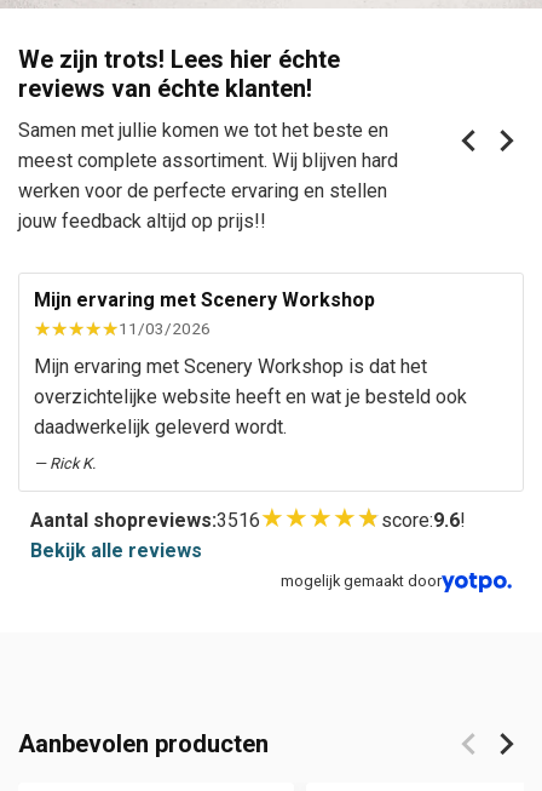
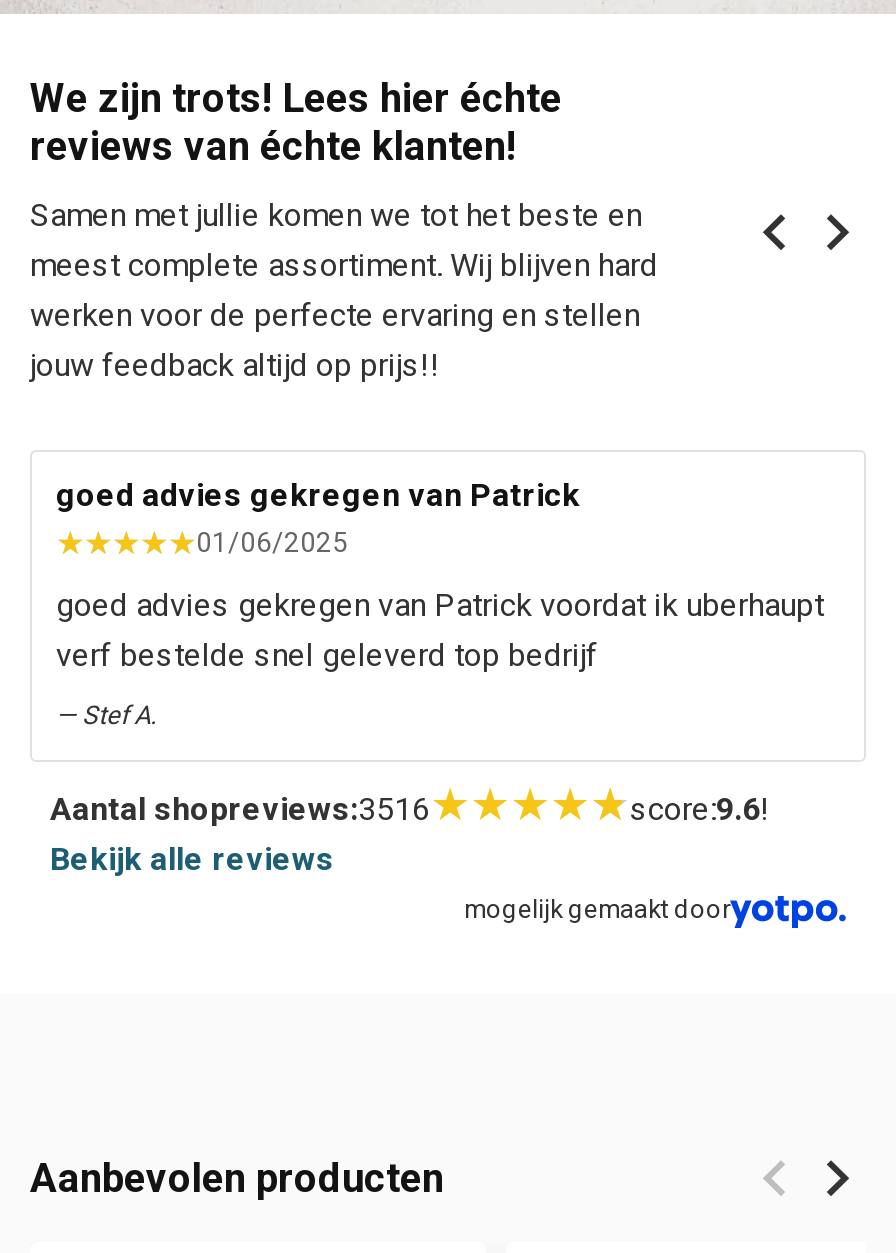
- Mijn ervaring met Scenery Workshop
- 11/03/2026
+ goed advies gekregen van Patrick
+ 01/06/2025

- Mijn ervaring met Scenery Workshop is dat het
- overzichtelijke website heeft en wat je besteld ook
- daadwerkelijk geleverd wordt.
+ goed advies gekregen van Patrick voordat ik uberhaupt
+ verf bestelde snel geleverd top bedrijf

- — Rick K.
+ — Stef A.
